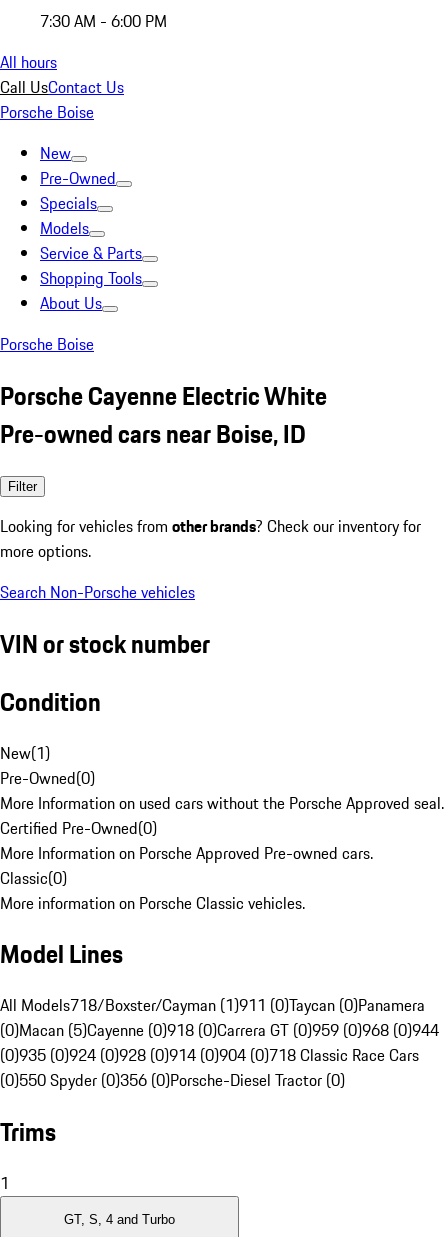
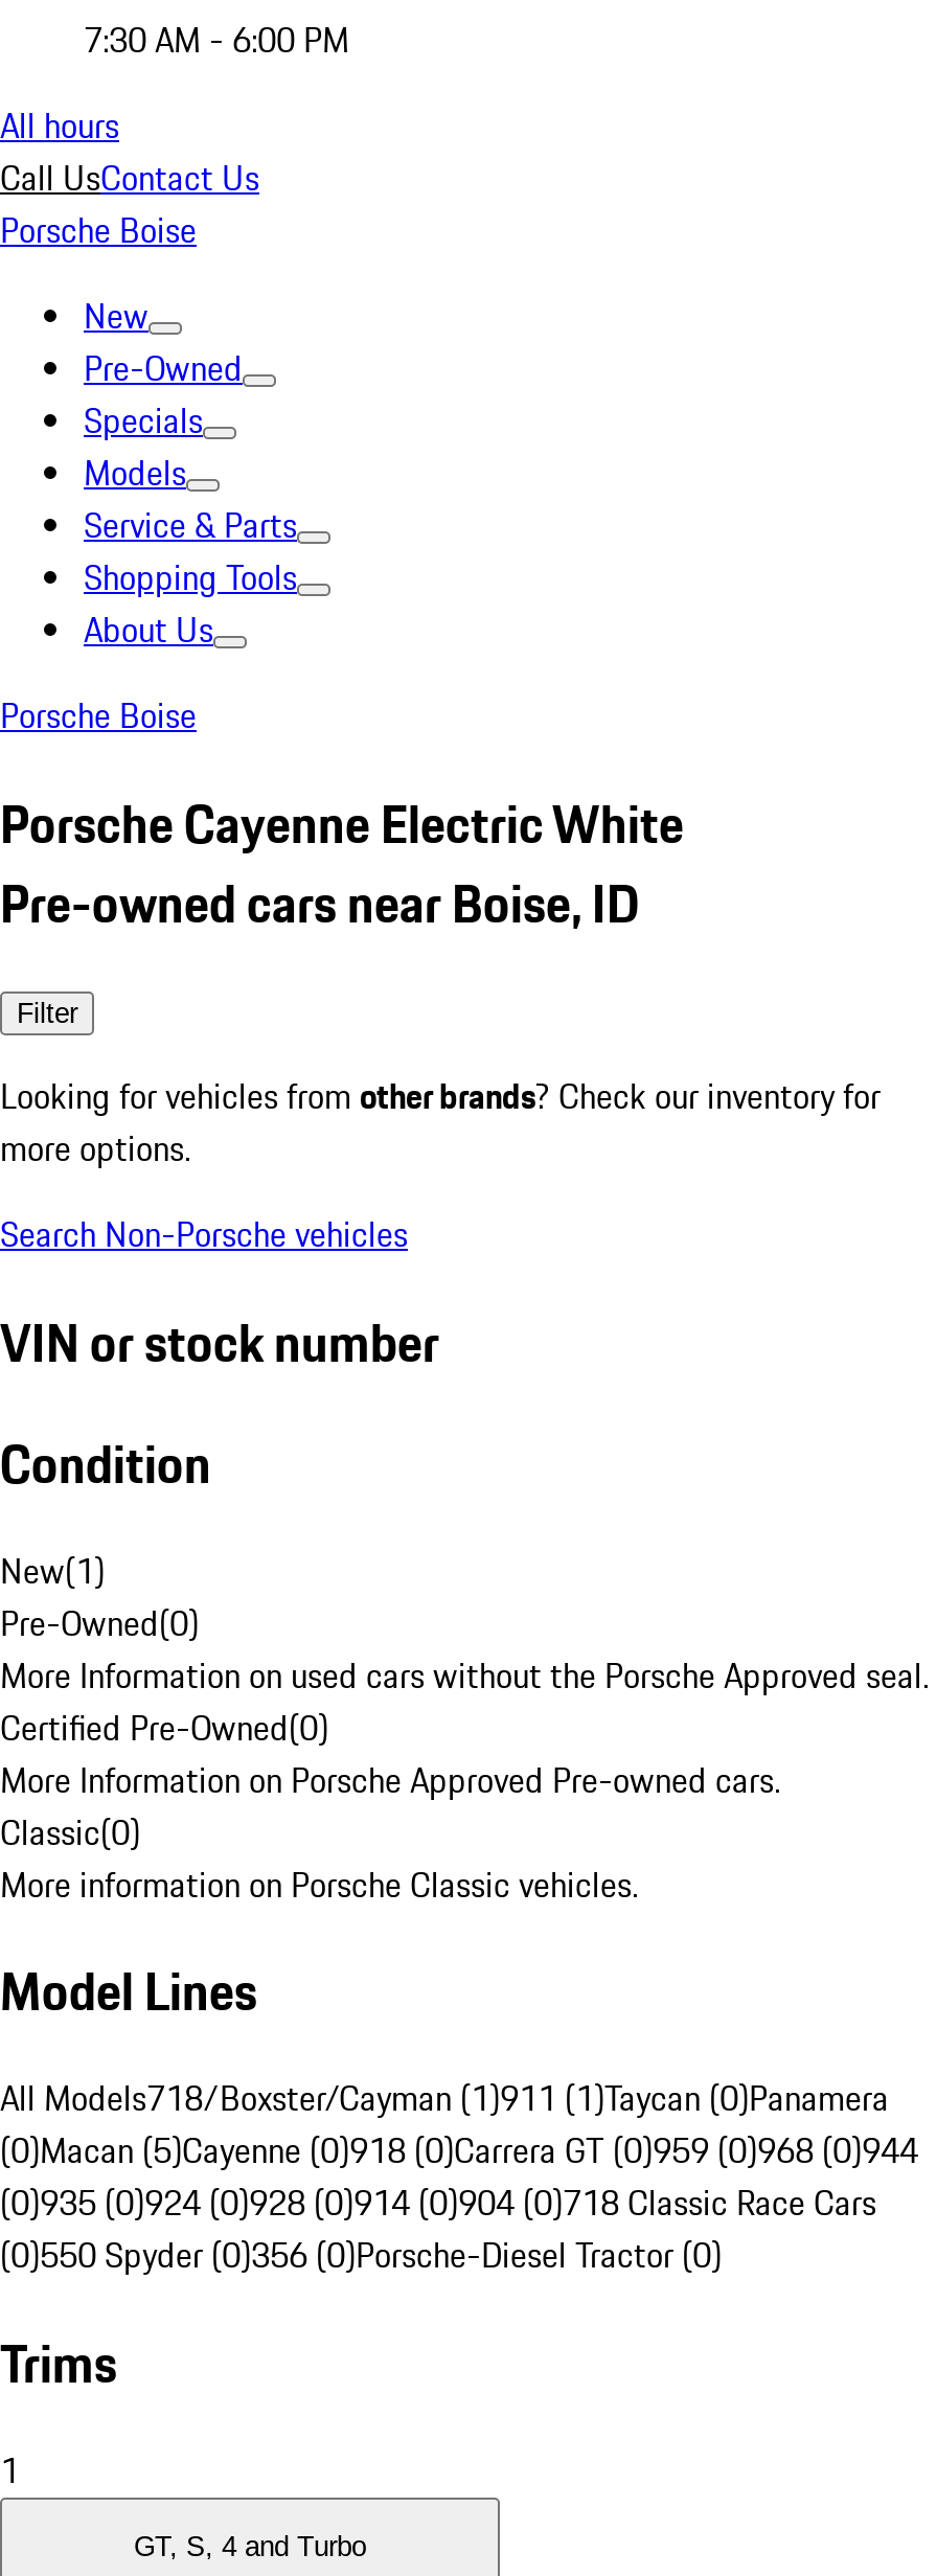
- All Models718/Boxster/Cayman (1)911 (0)Taycan (0)Panamera
+ All Models718/Boxster/Cayman (1)911 (1)Taycan (0)Panamera
